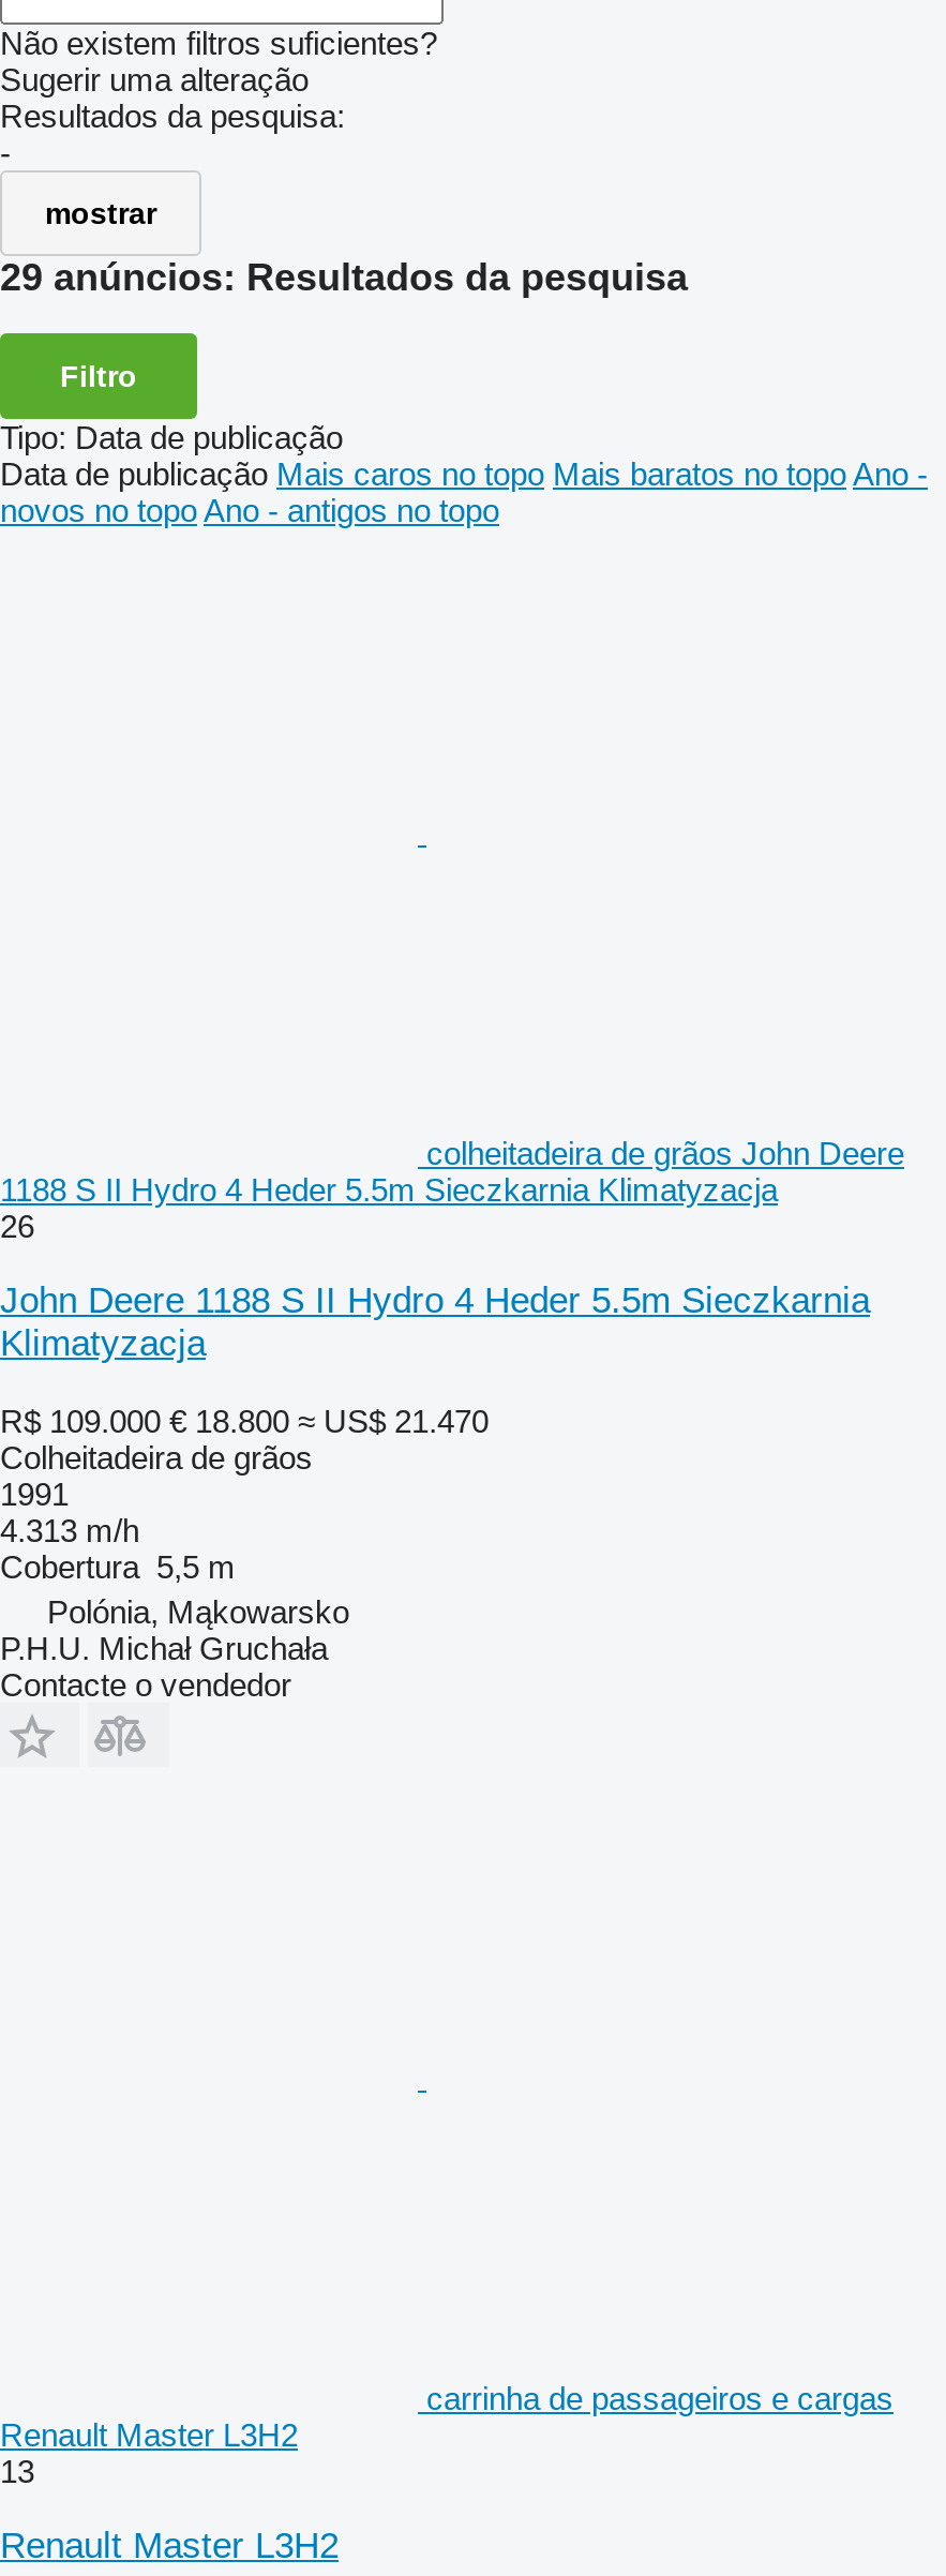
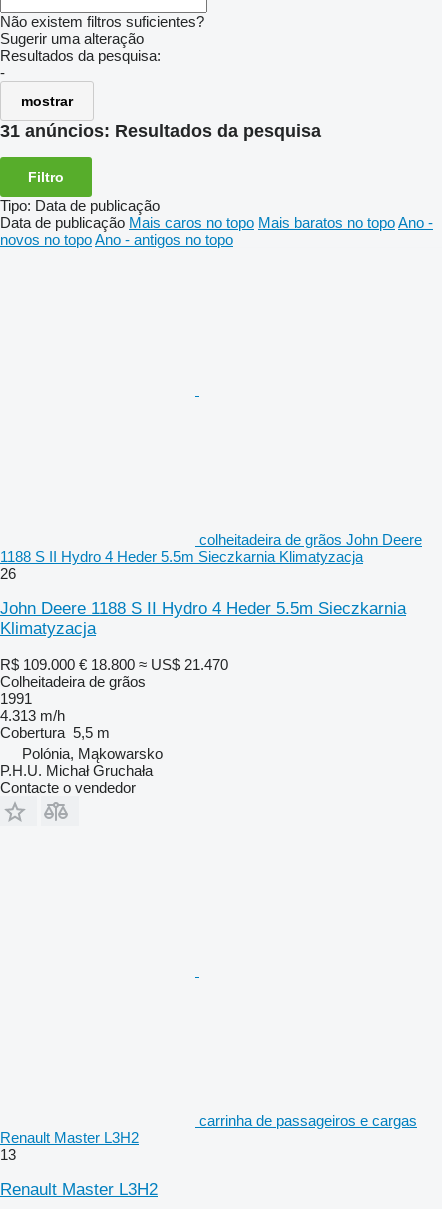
- 29 anúncios: Resultados da pesquisa
+ 31 anúncios: Resultados da pesquisa
